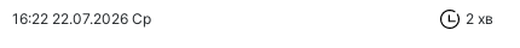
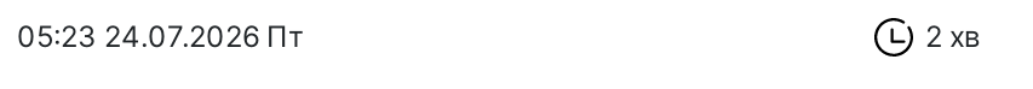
- 16:22 22.07.2026 Ср
+ 05:23 24.07.2026 Пт
